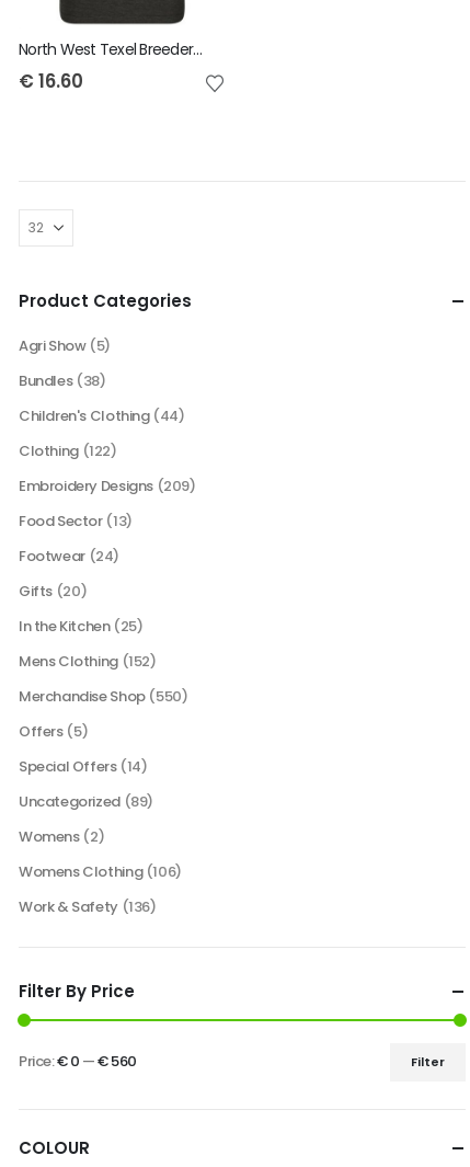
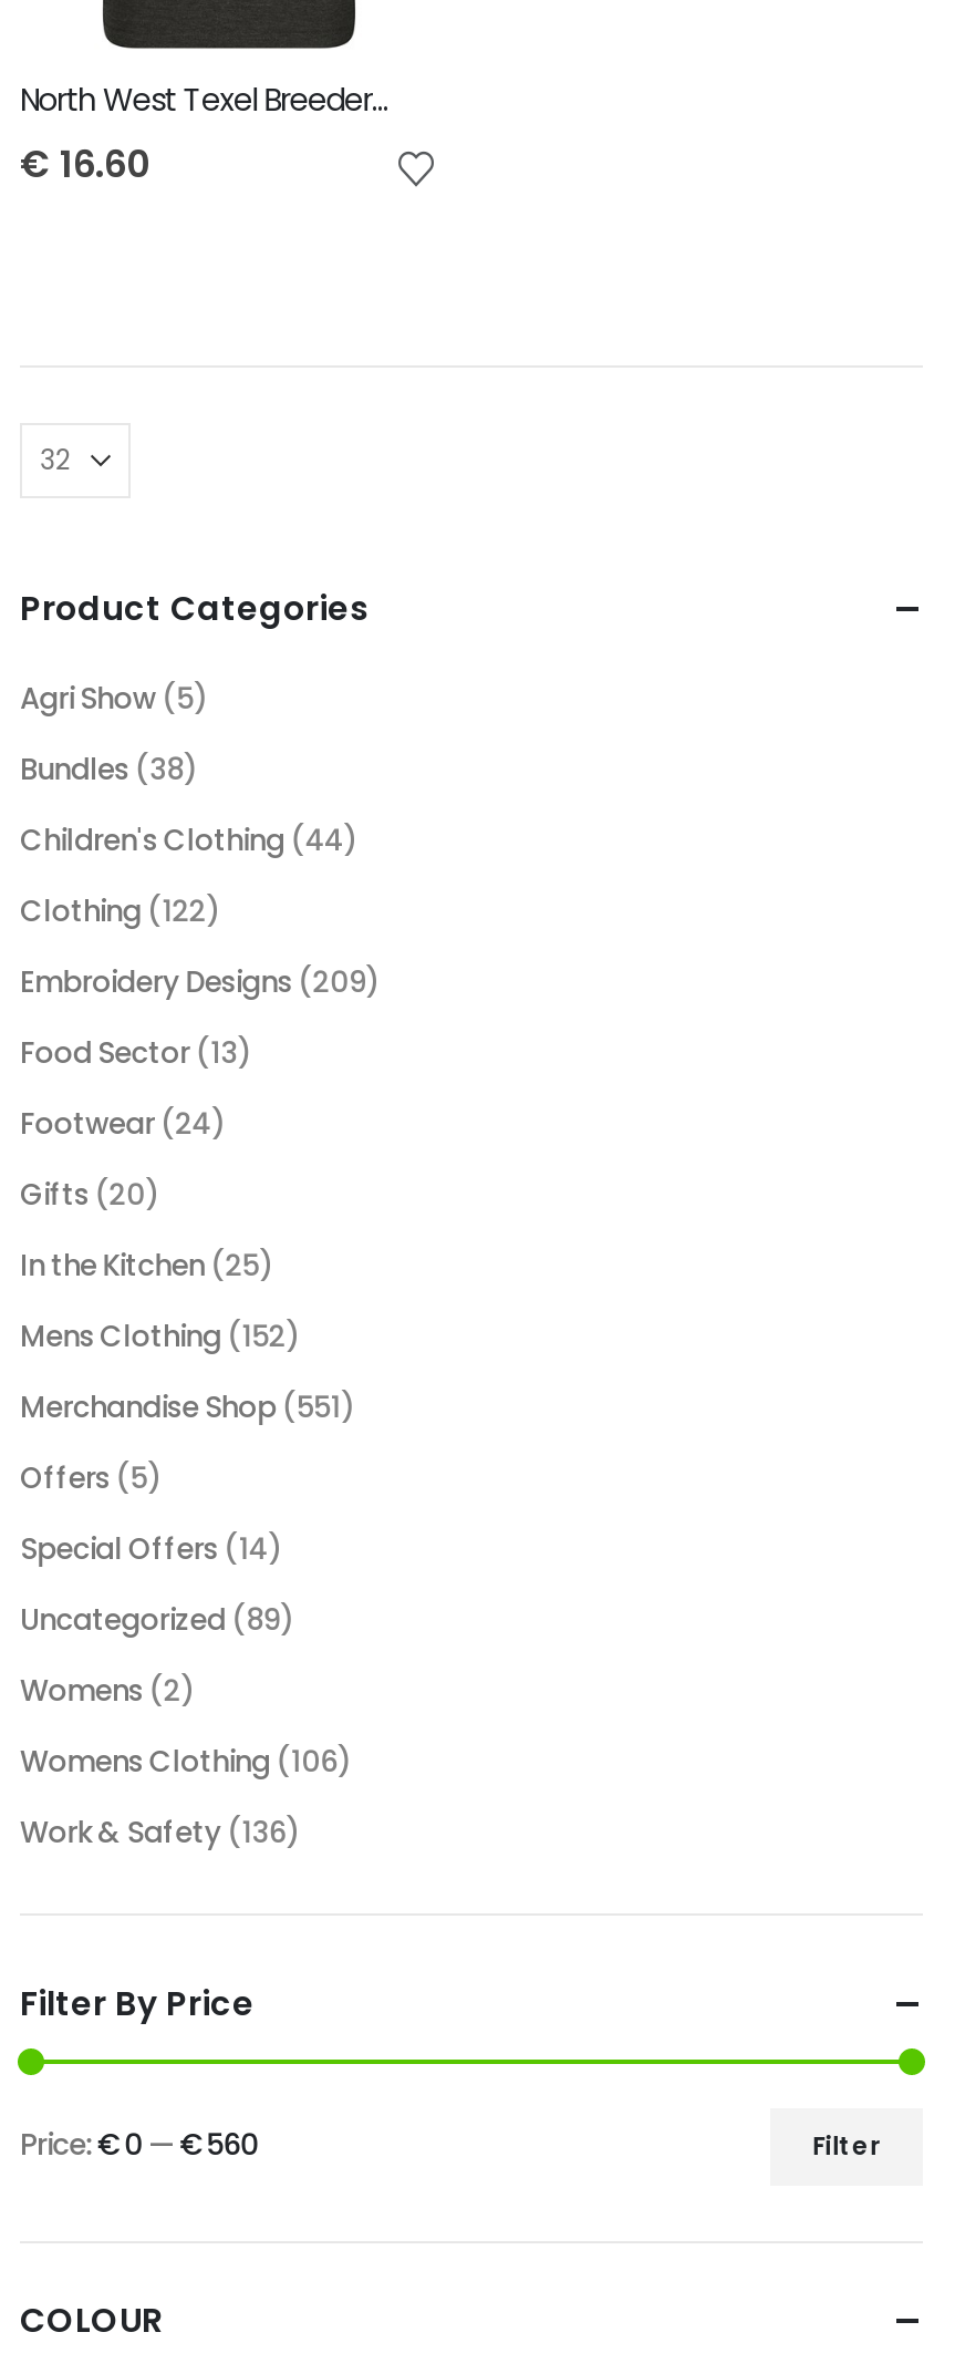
- Merchandise Shop (550)
+ Merchandise Shop (551)
